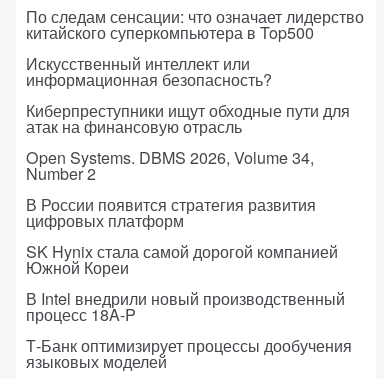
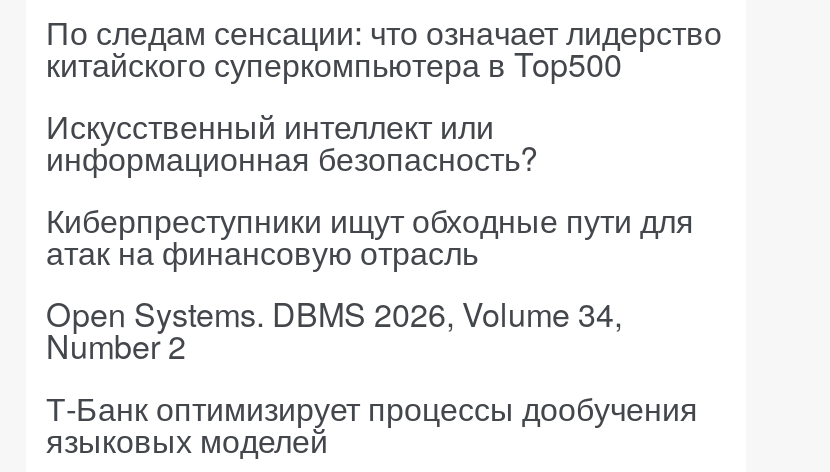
- В России появится стратегия развития
- цифровых платформ
- SK Hynix стала самой дорогой компанией
- Южной Кореи
- В Intel внедрили новый производственный
- процесс 18A-P
